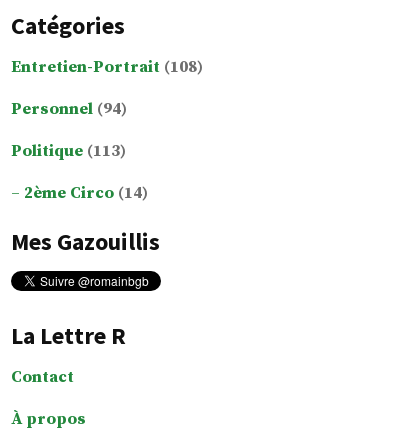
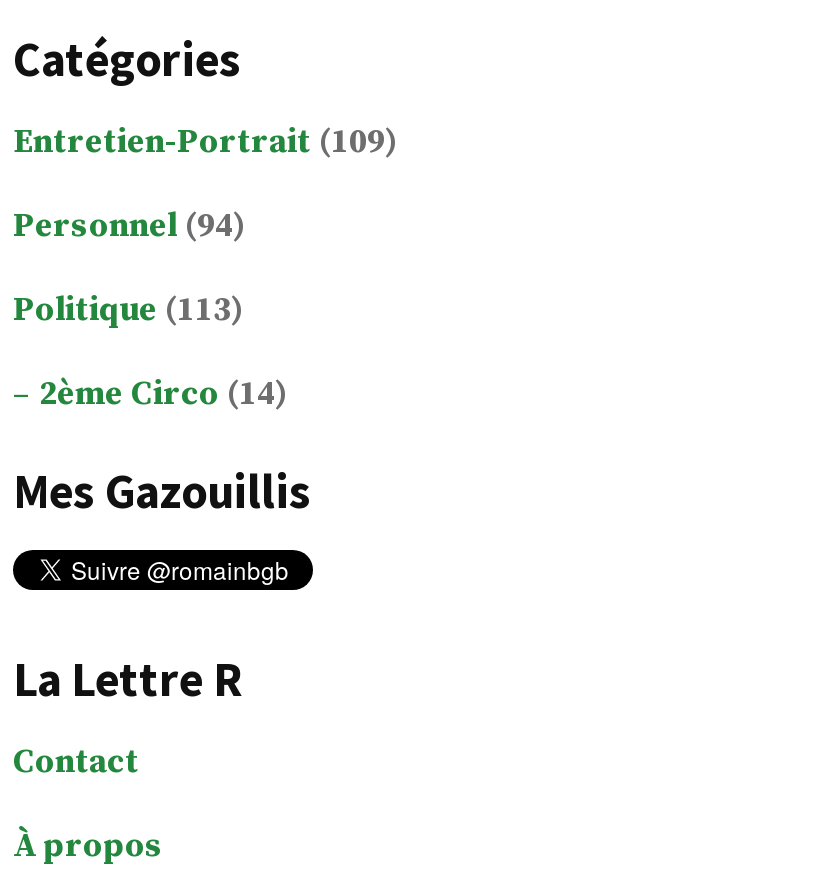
- Entretien-Portrait (108)
+ Entretien-Portrait (109)
